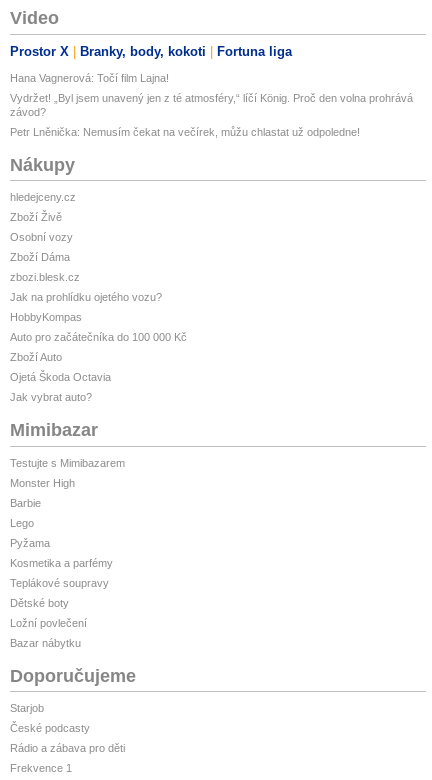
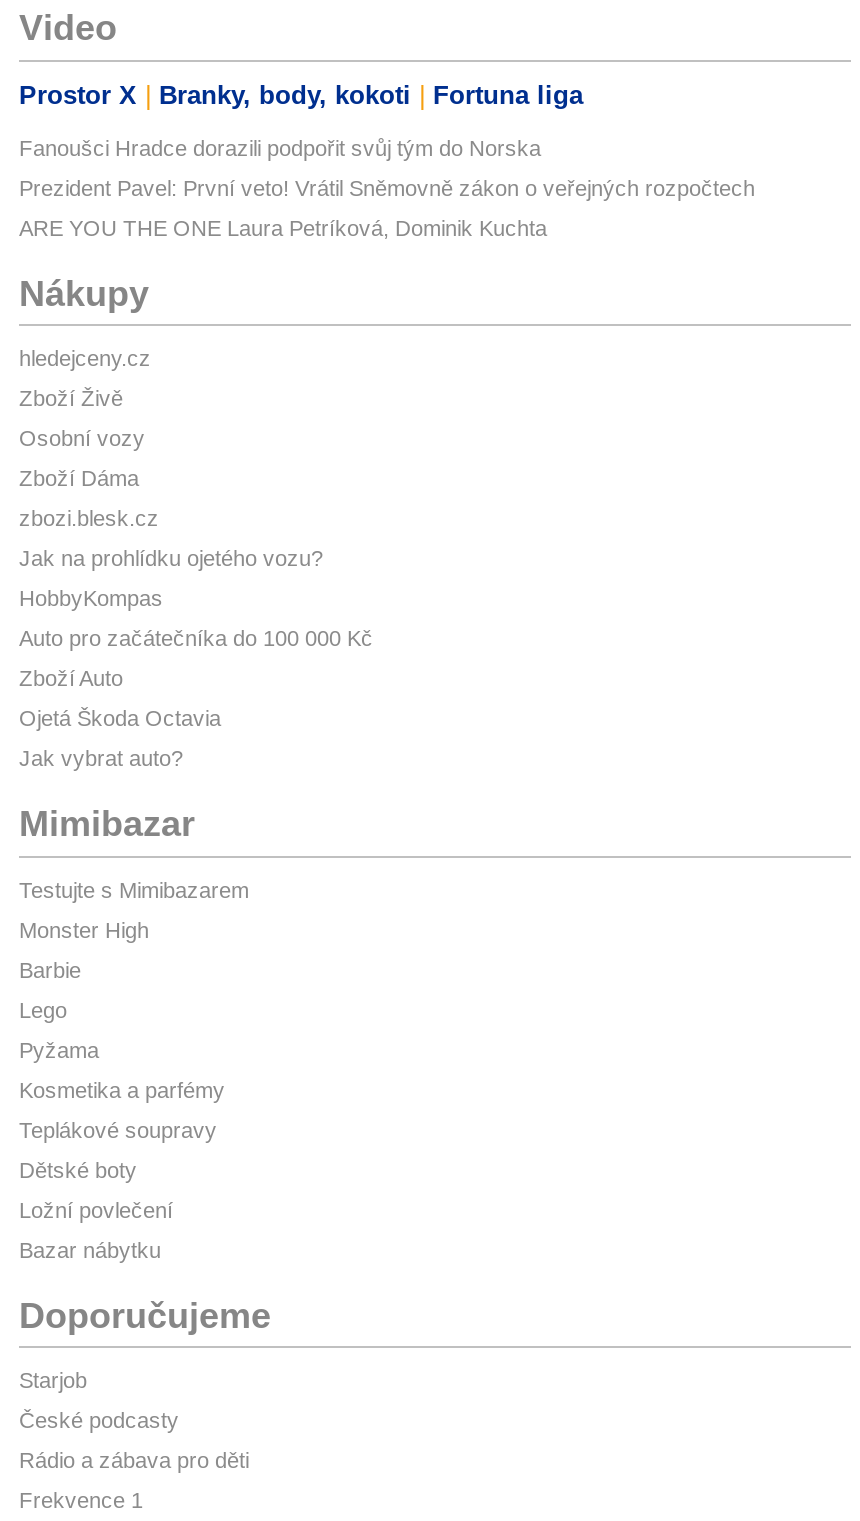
- Hana Vagnerová: Točí film Lajna!
+ Fanoušci Hradce dorazili podpořit svůj tým do Norska

- Vydržet! „Byl jsem unavený jen z té atmosféry,“ líčí König. Proč den volna prohrává
- závod?
+ Prezident Pavel: První veto! Vrátil Sněmovně zákon o veřejných rozpočtech

- Petr Lněnička: Nemusím čekat na večírek, můžu chlastat už odpoledne!
+ ARE YOU THE ONE Laura Petríková, Dominik Kuchta
